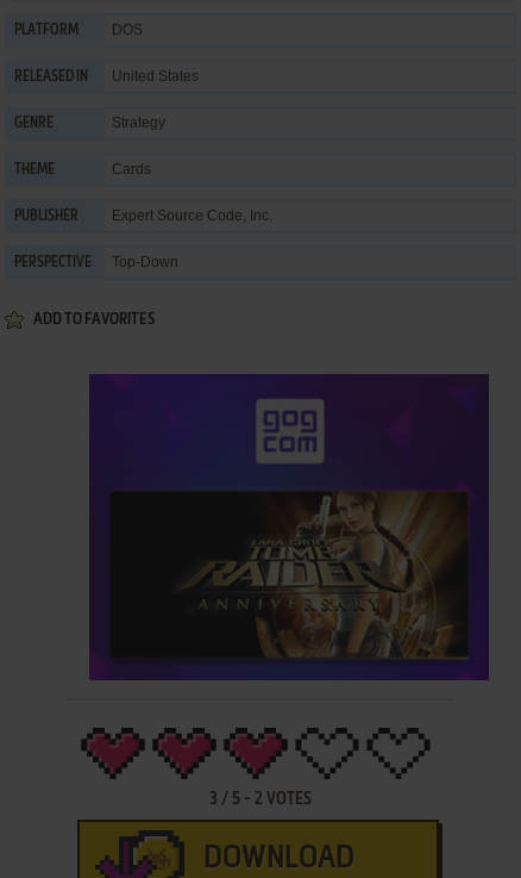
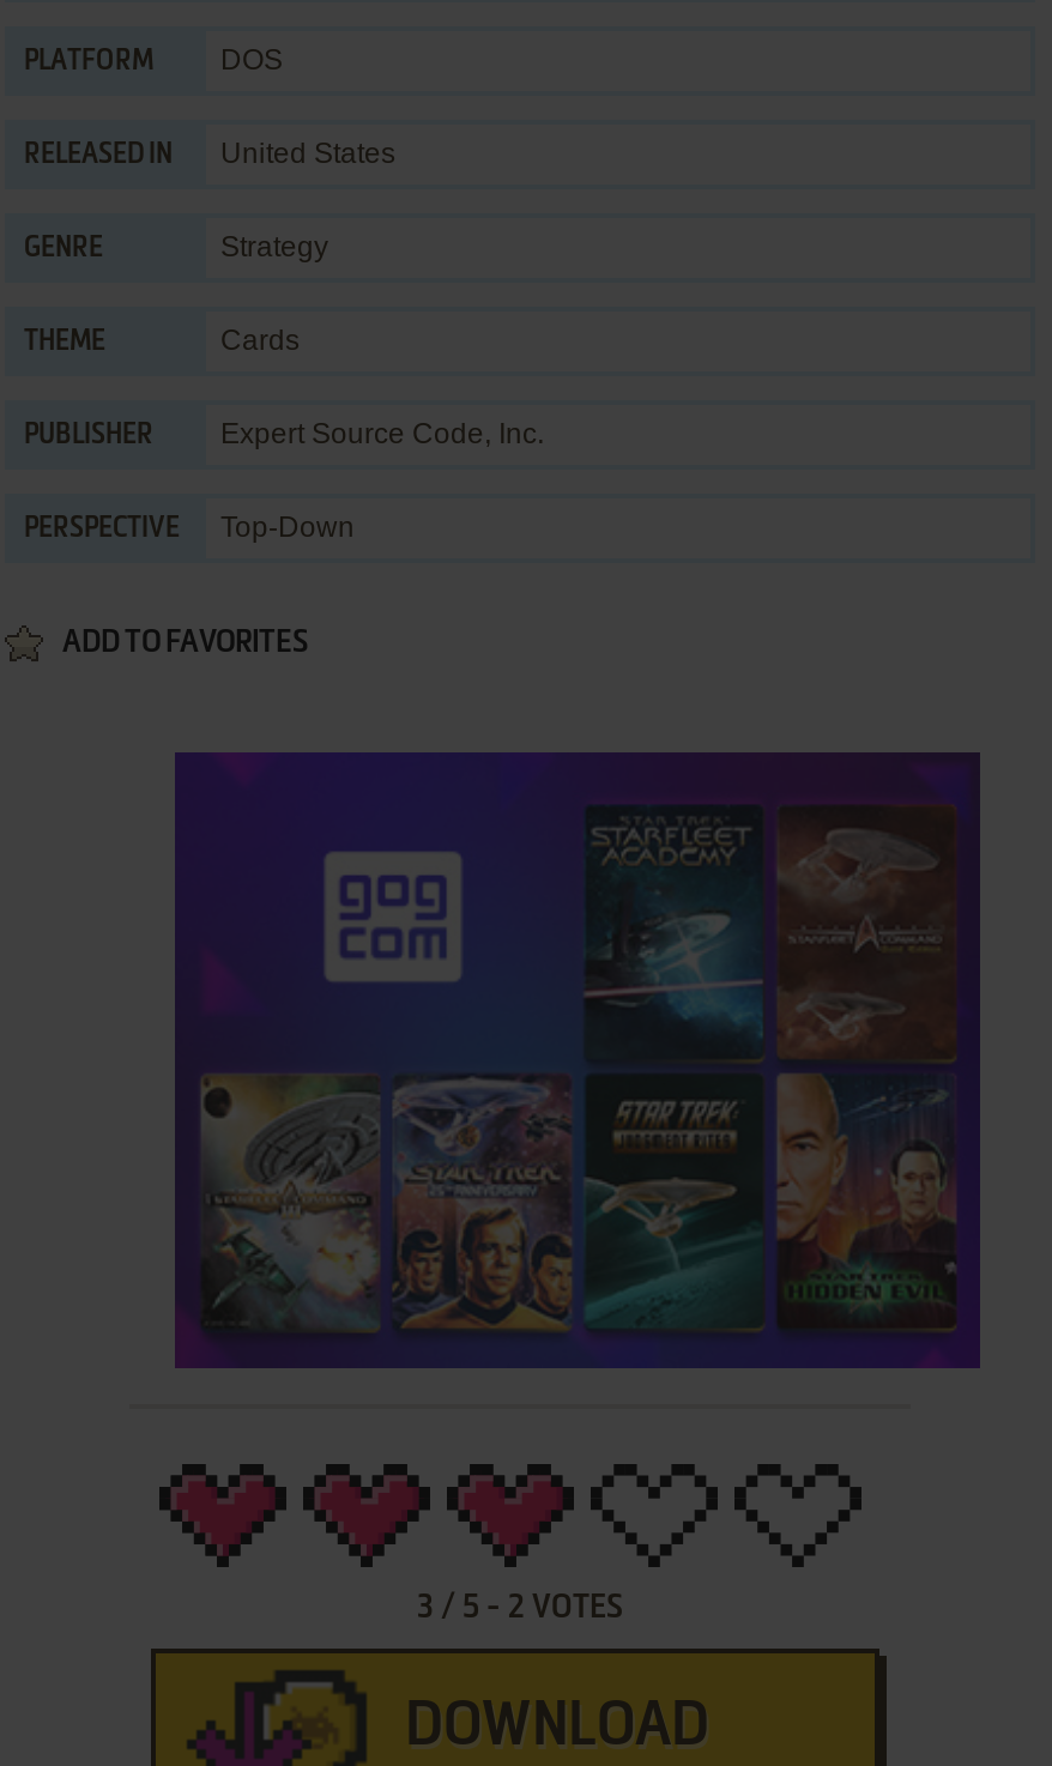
- [image]
+ [image]
